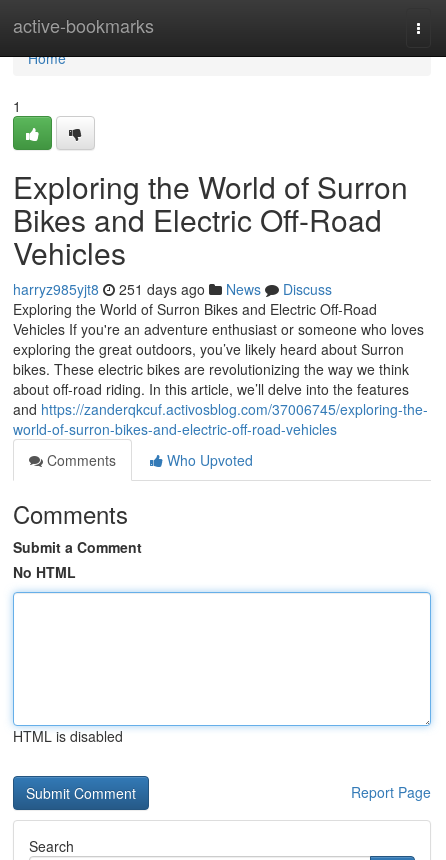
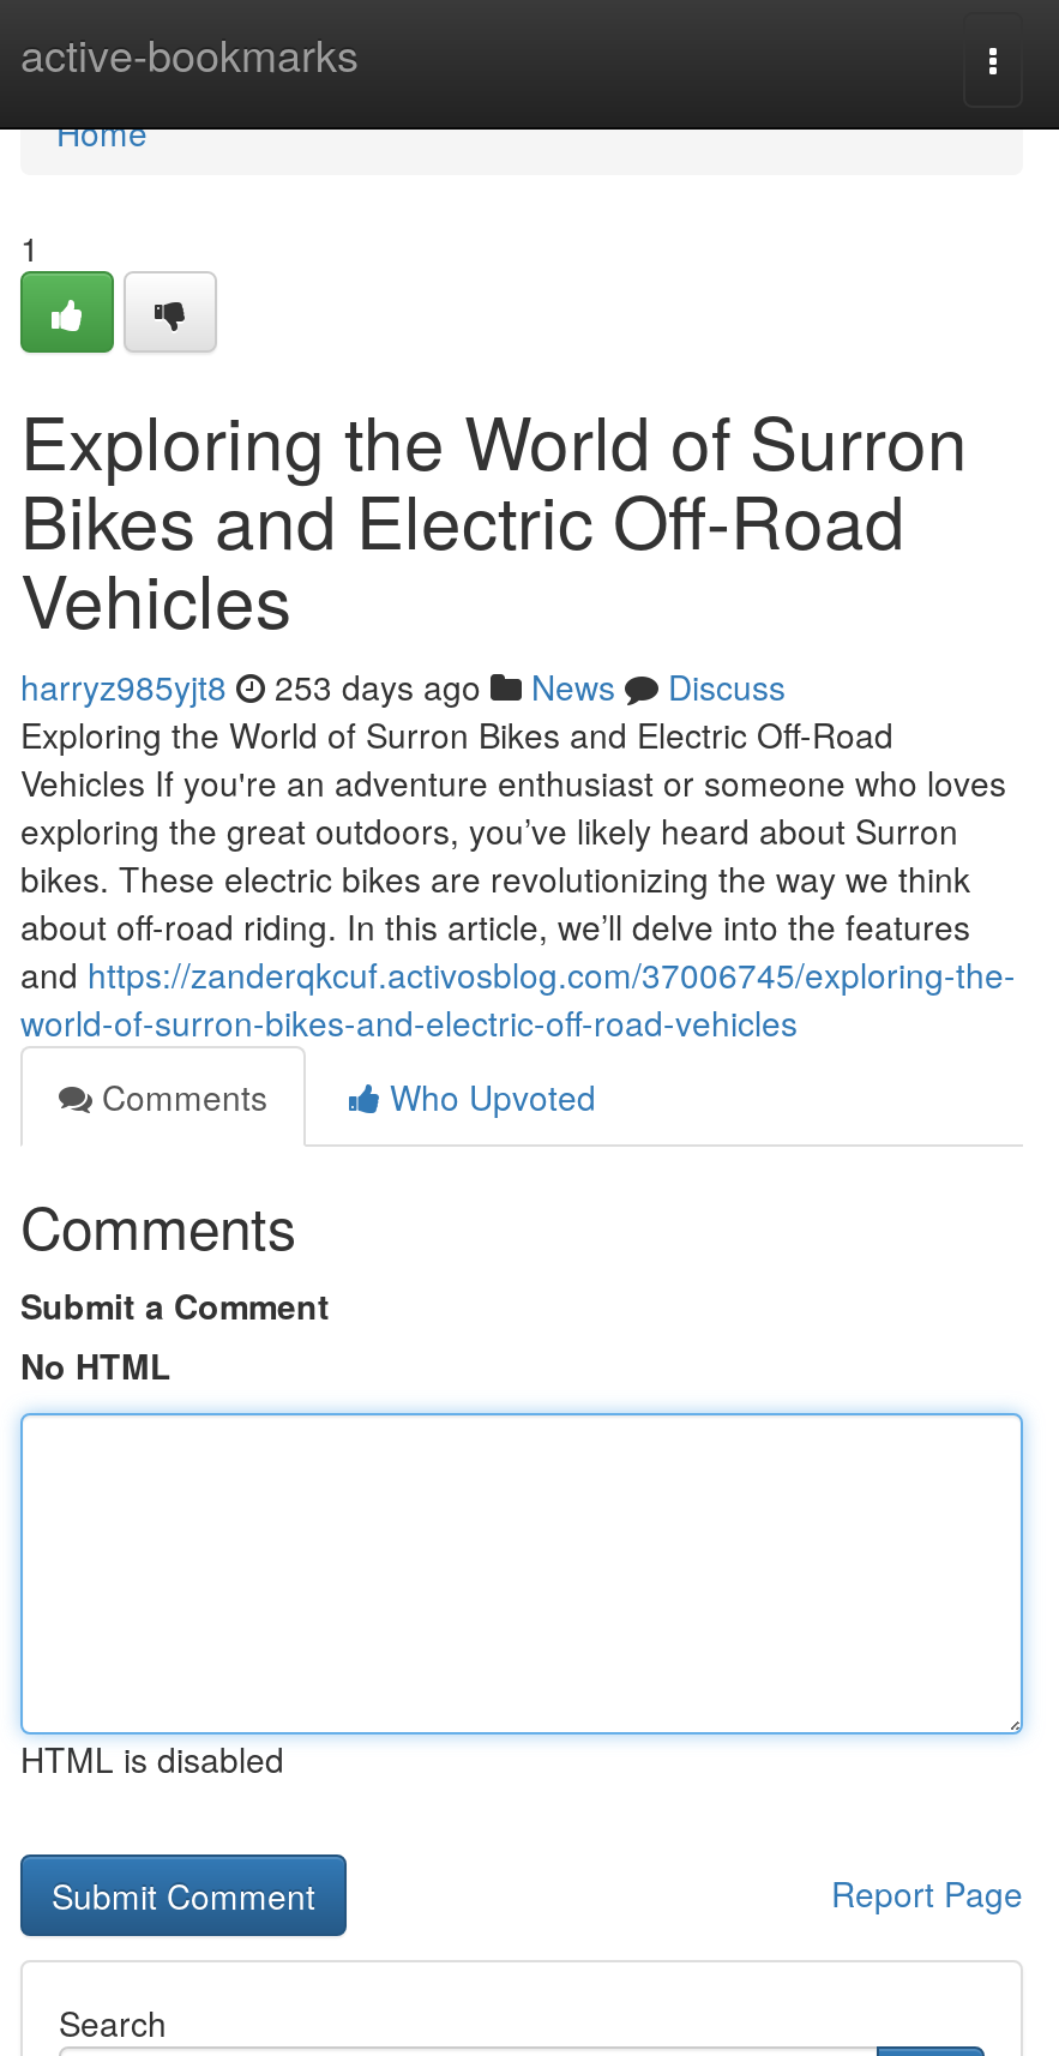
- harryz985yjt8 251 days ago News Discuss
+ harryz985yjt8 253 days ago News Discuss
